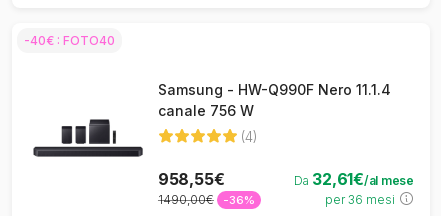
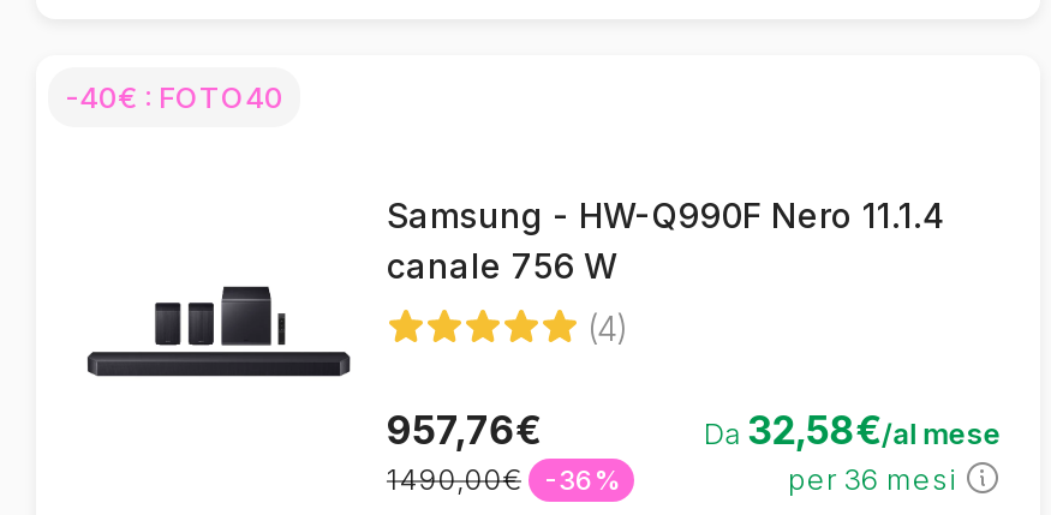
- 958,55€
+ 957,76€

- Da 32,61€/al mese
+ Da 32,58€/al mese
